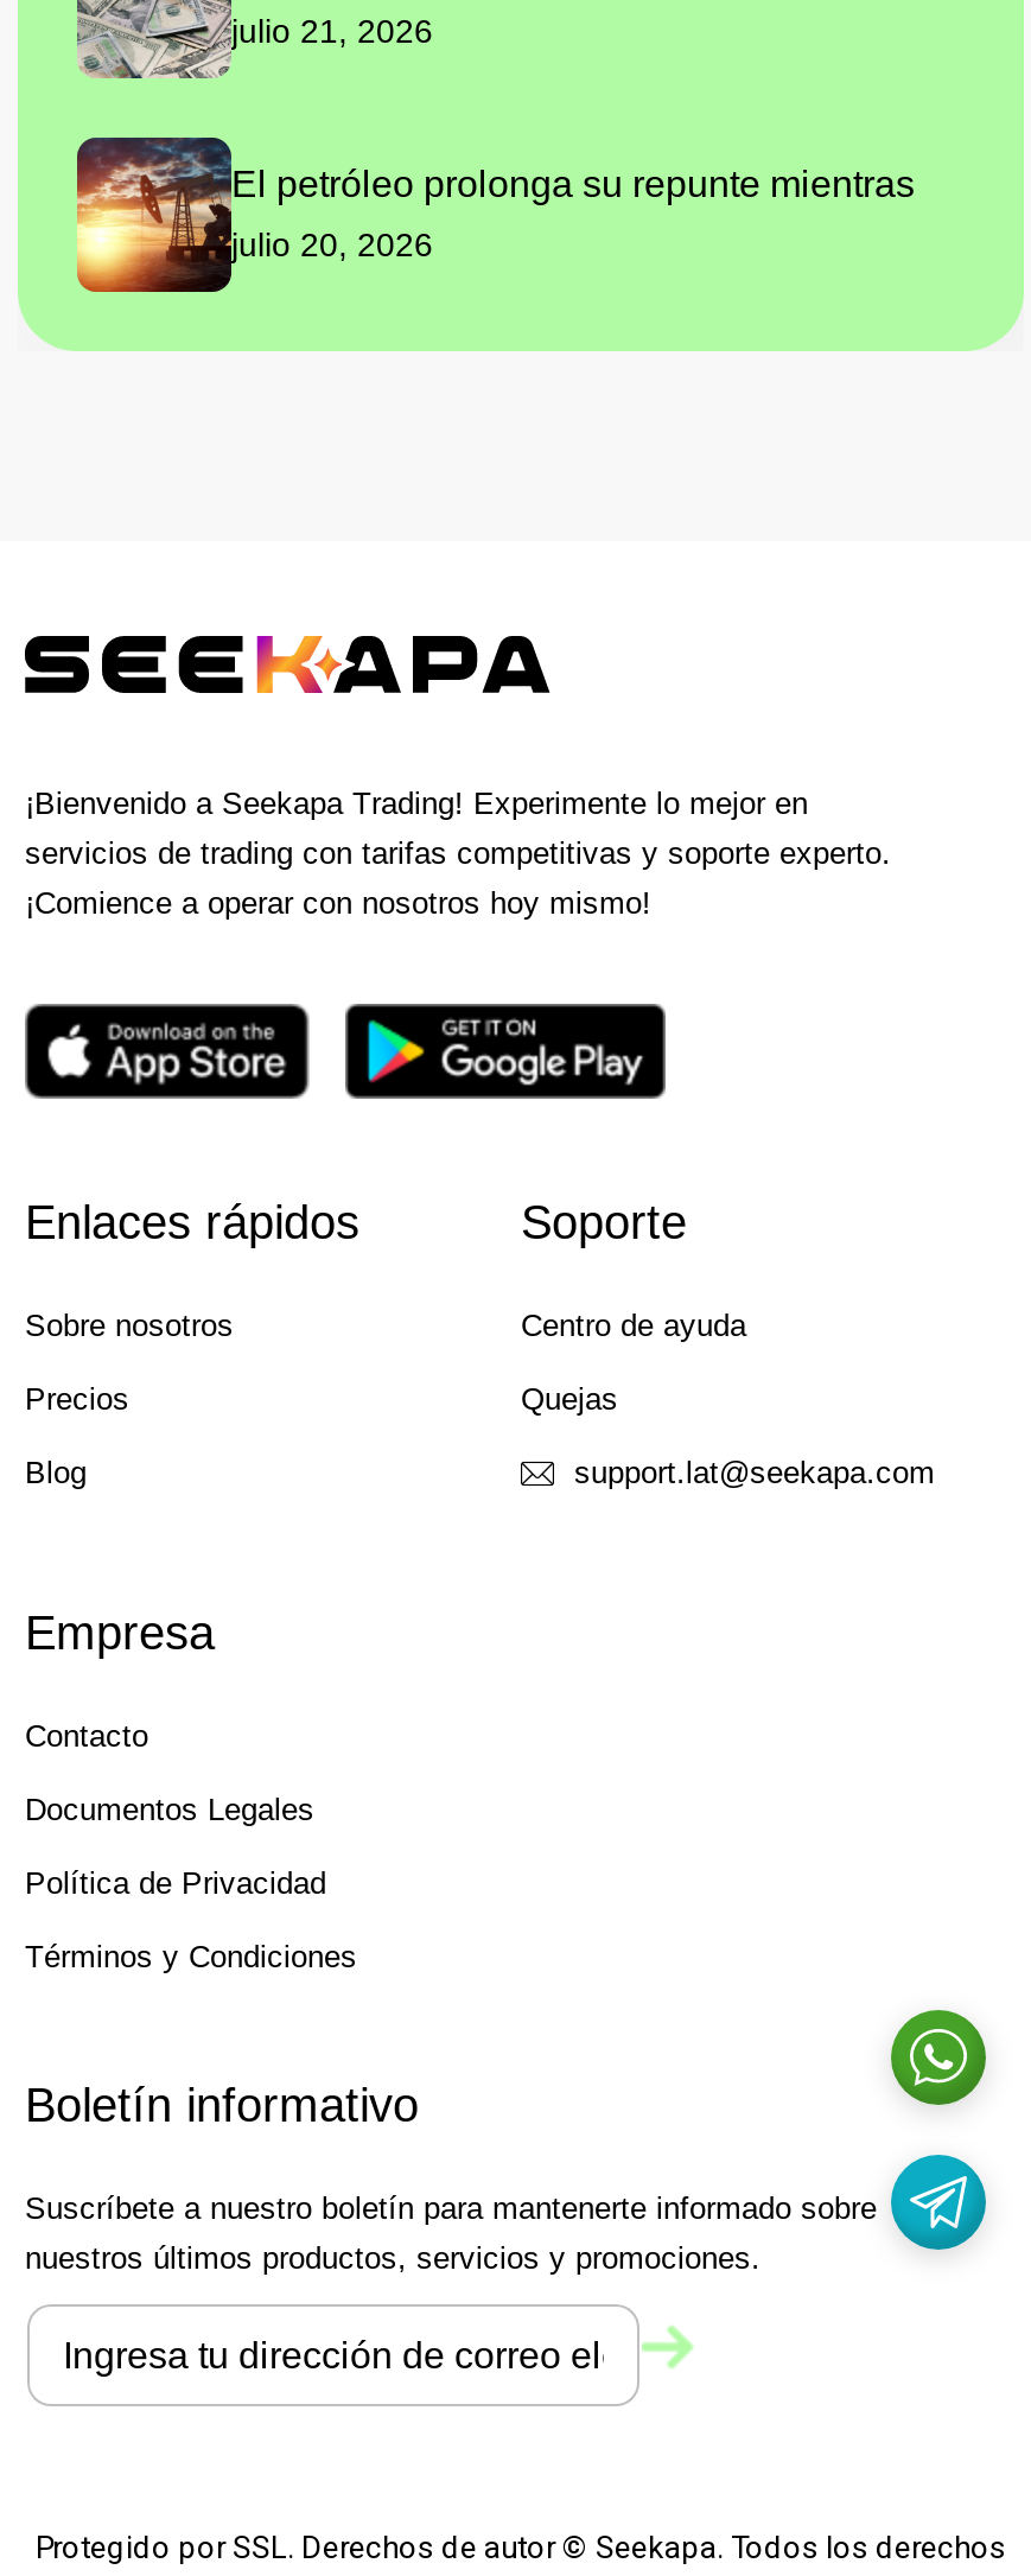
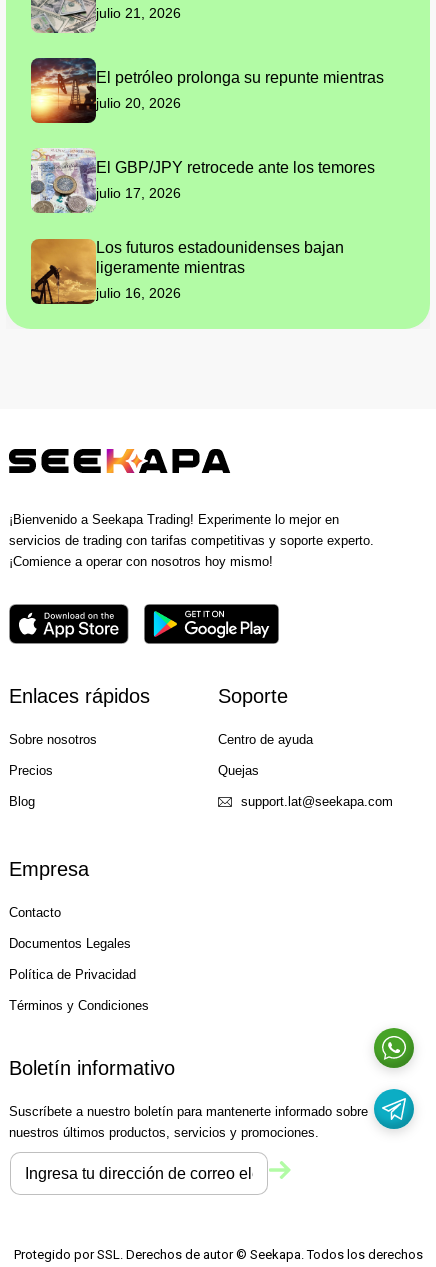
+ [image]

+ [image]
+ El GBP/JPY retrocede ante los temores
+ julio 17, 2026
+ Los futuros estadounidenses bajan
+ ligeramente mientras
+ julio 16, 2026
